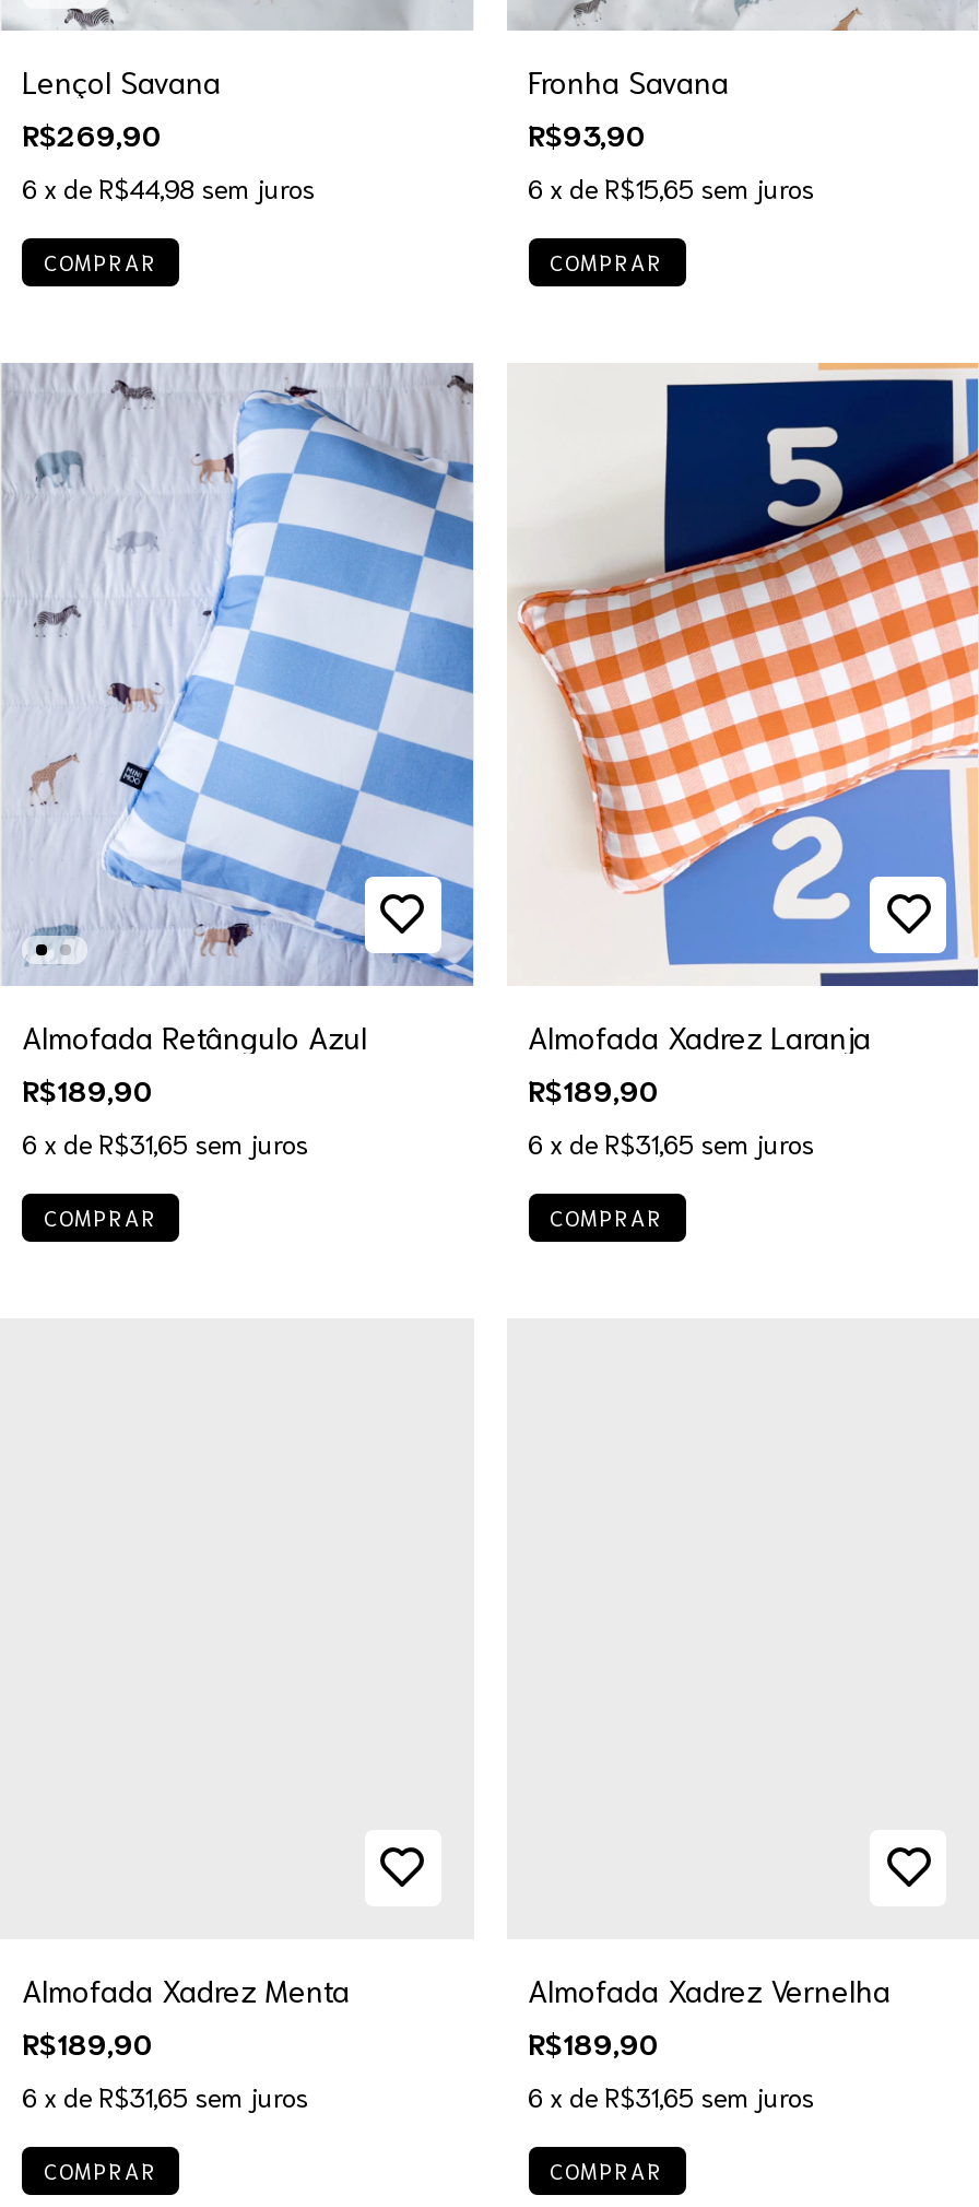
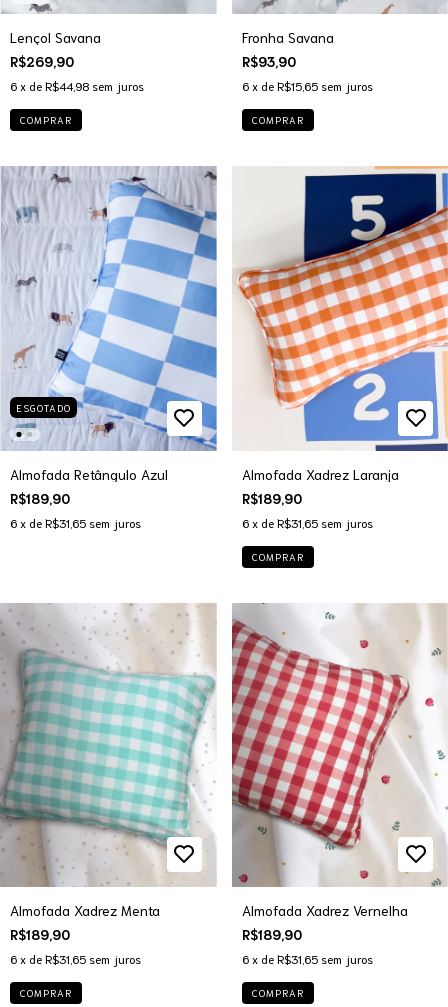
+ ESGOTADO

- COMPRAR

+ [image]

+ [image]
